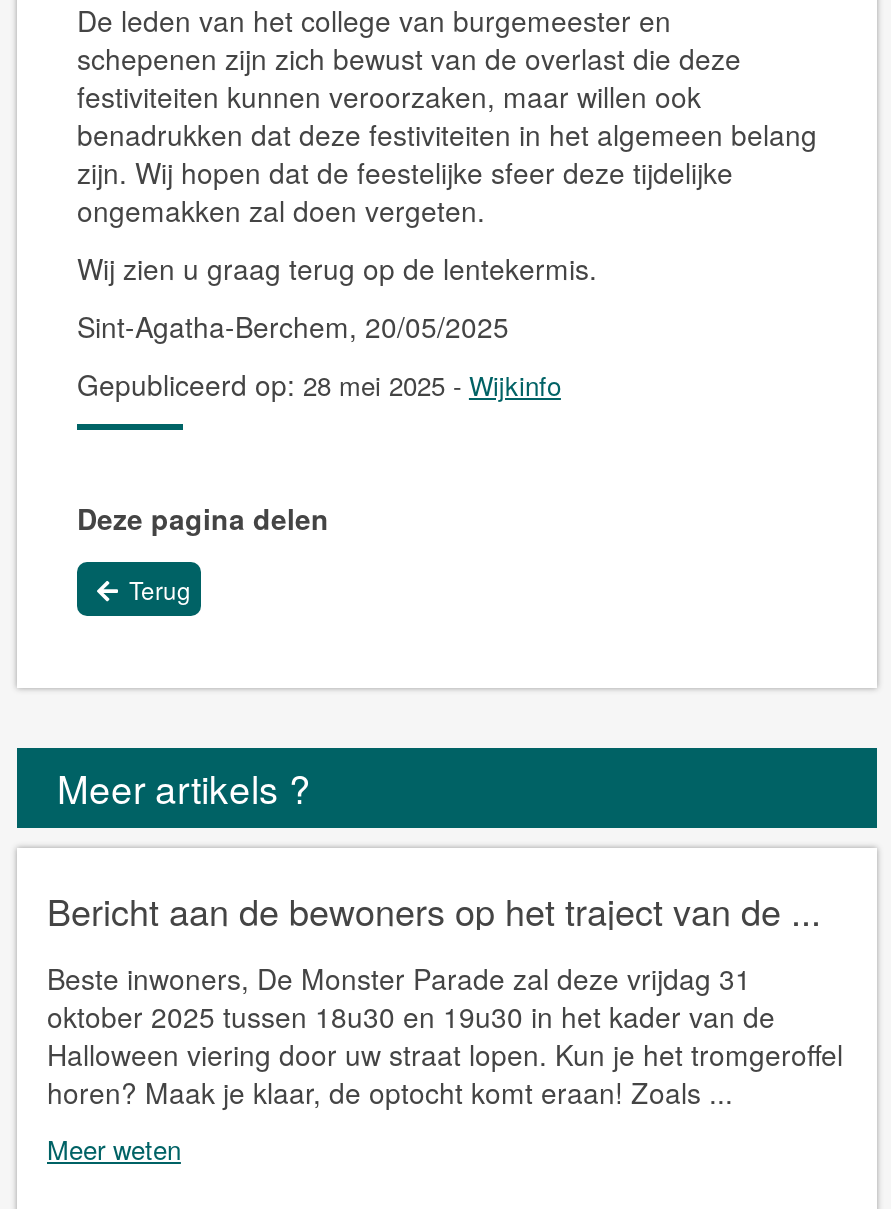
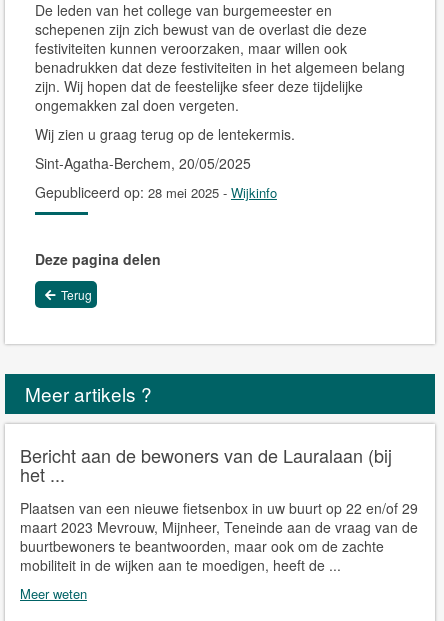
- Bericht aan de bewoners op het traject van de ...
- Beste inwoners, De Monster Parade zal deze vrijdag 31
- oktober 2025 tussen 18u30 en 19u30 in het kader van de
- Halloween viering door uw straat lopen. Kun je het tromgeroffel
- horen? Maak je klaar, de optocht komt eraan! Zoals ...
+ Bericht aan de bewoners van de Lauralaan (bij
+ het ...
+ Plaatsen van een nieuwe fietsenbox in uw buurt op 22 en/of 29
+ maart 2023 Mevrouw, Mijnheer, Teneinde aan de vraag van de
+ buurtbewoners te beantwoorden, maar ook om de zachte
+ mobiliteit in de wijken aan te moedigen, heeft de ...
